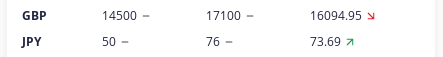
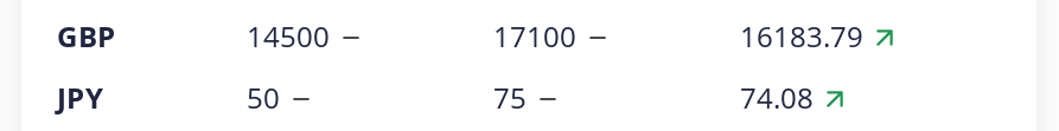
- 16094.95
+ 16183.79

- 76
+ 75

- 73.69
+ 74.08
